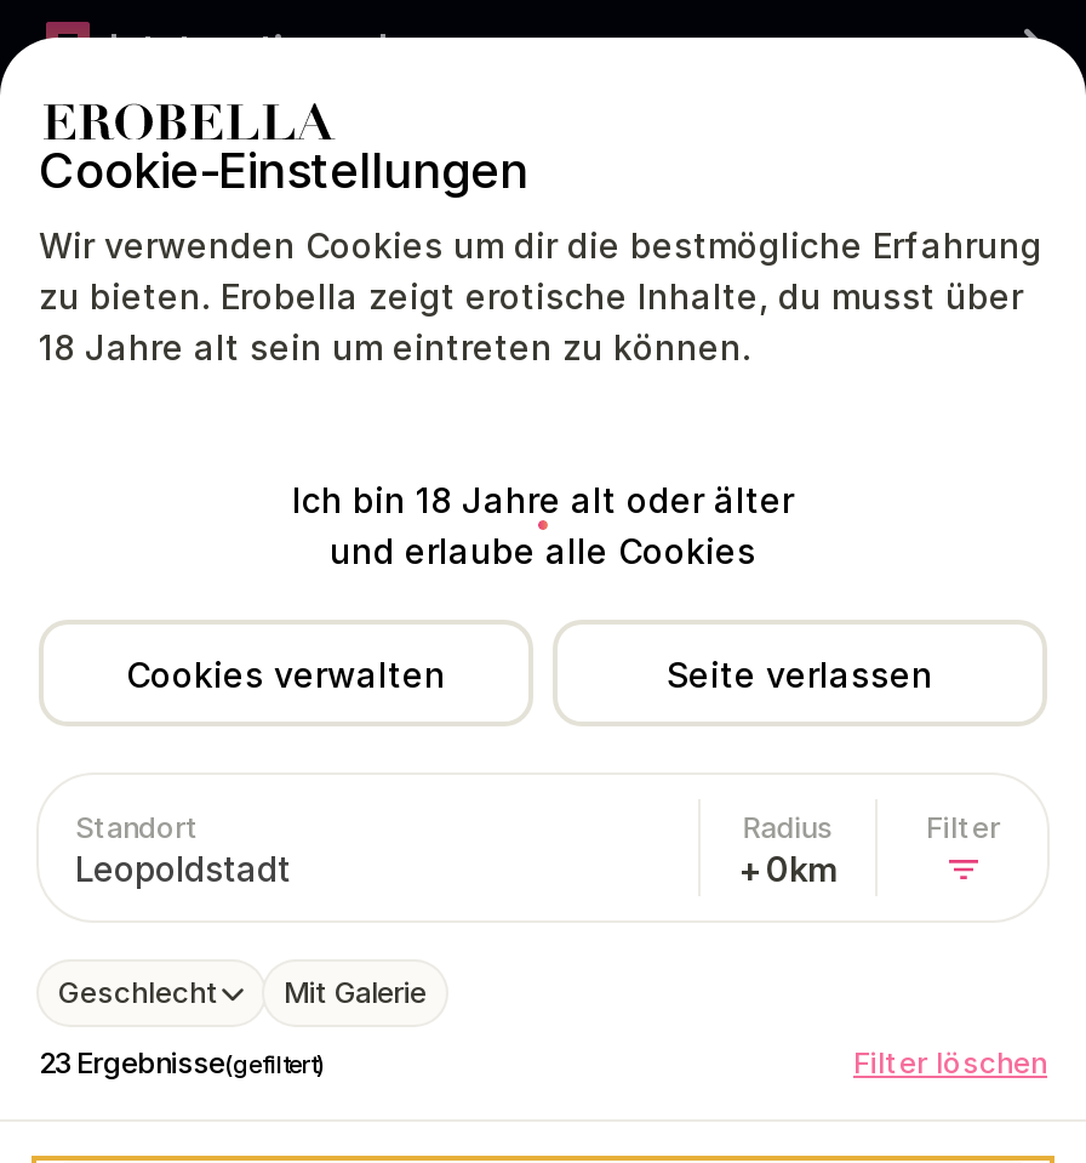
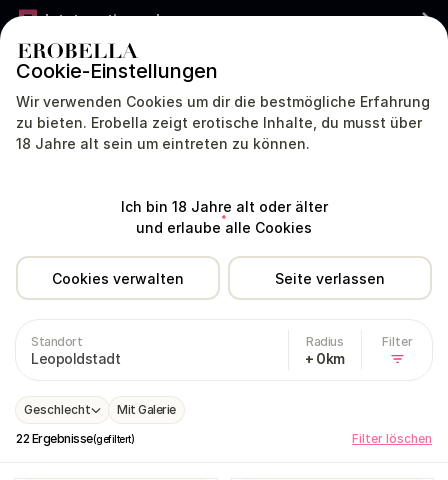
- 23 Ergebnisse(gefiltert)
+ 22 Ergebnisse(gefiltert)
